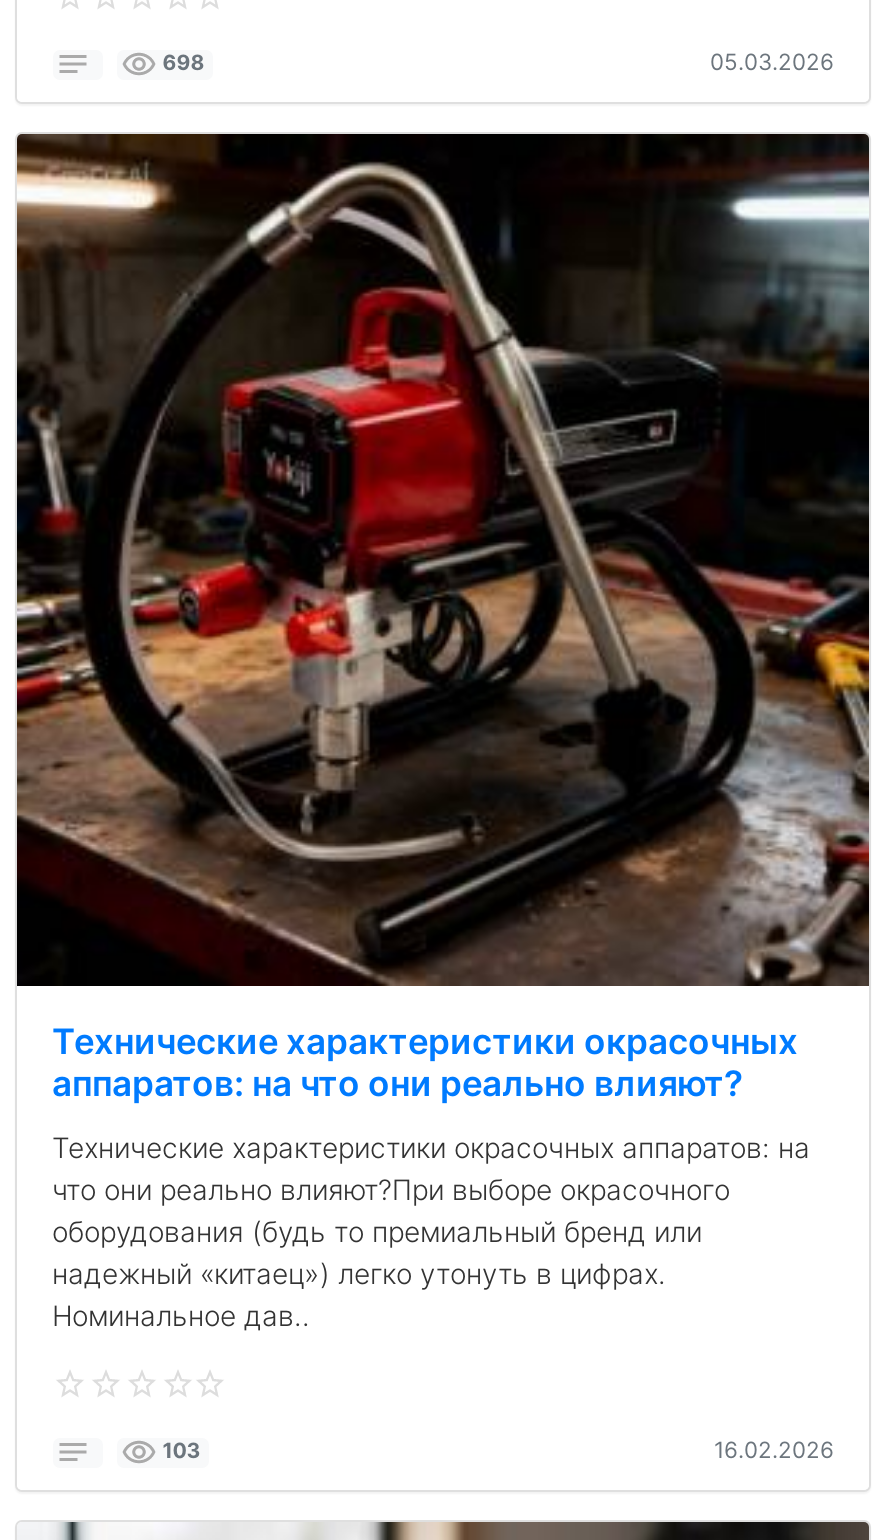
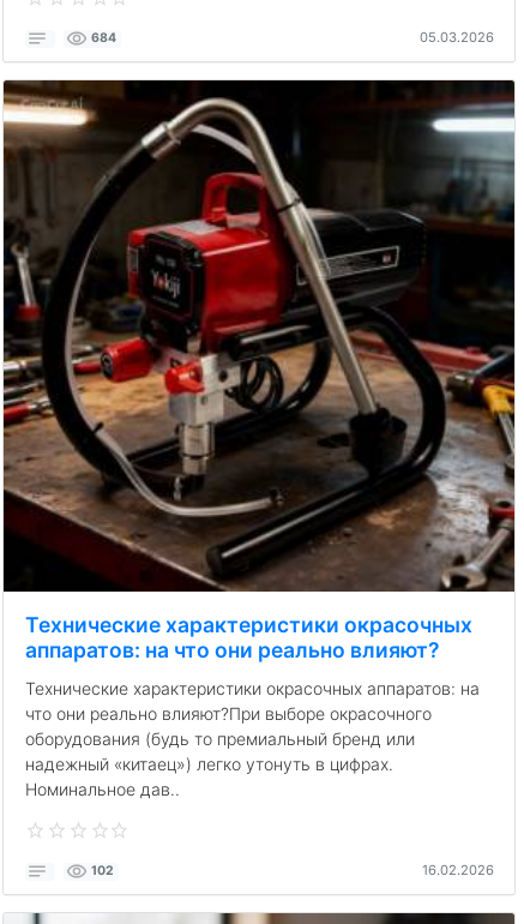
- 698
+ 684

- 103
+ 102
